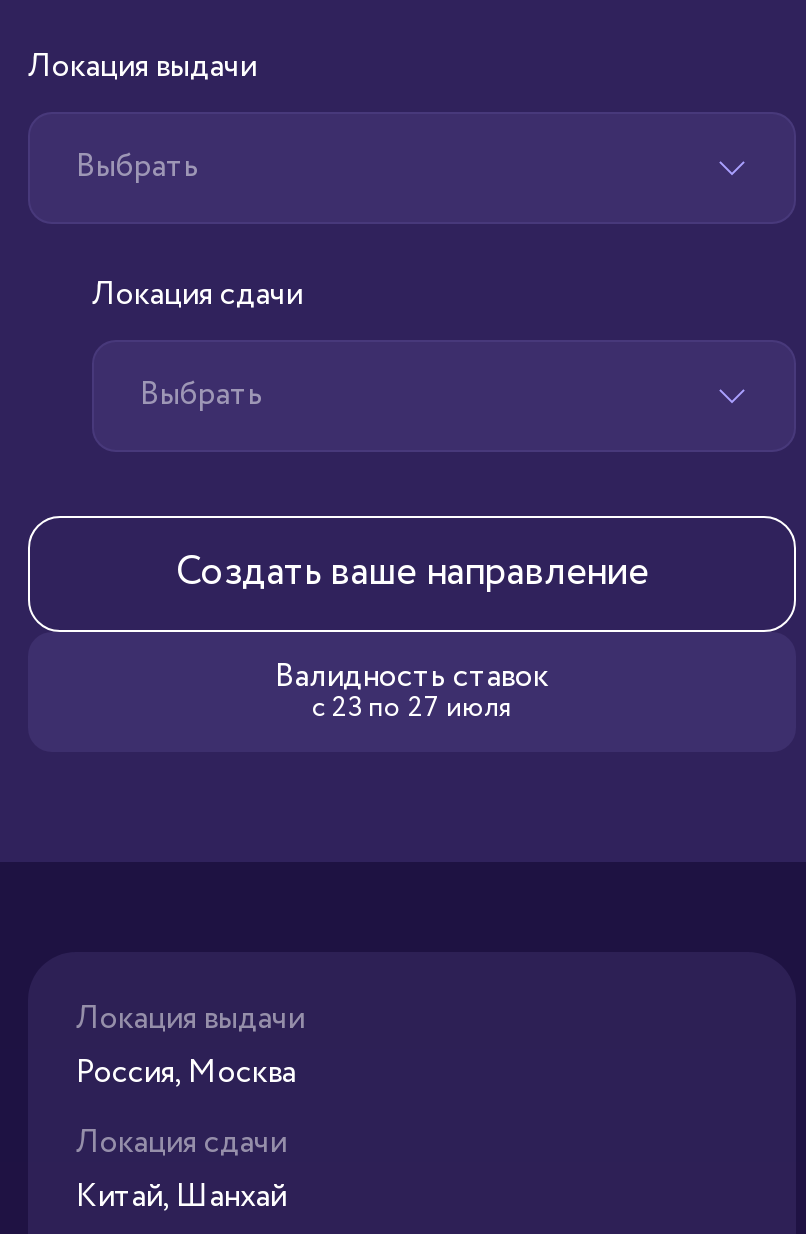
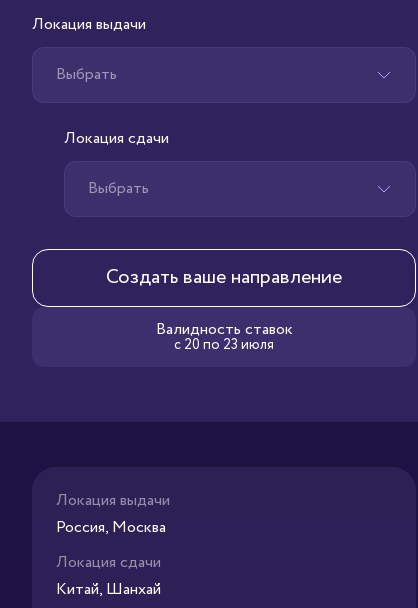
- c 23 по 27 июля
+ c 20 по 23 июля
